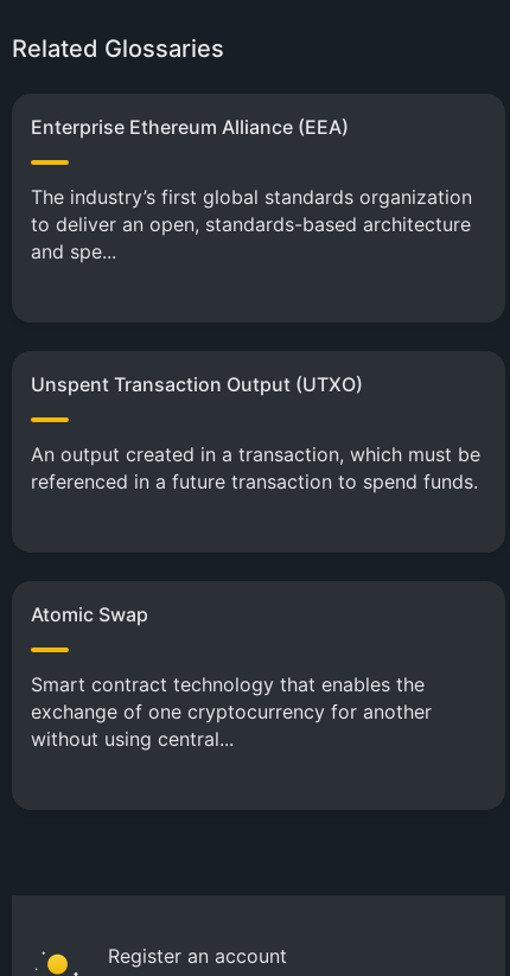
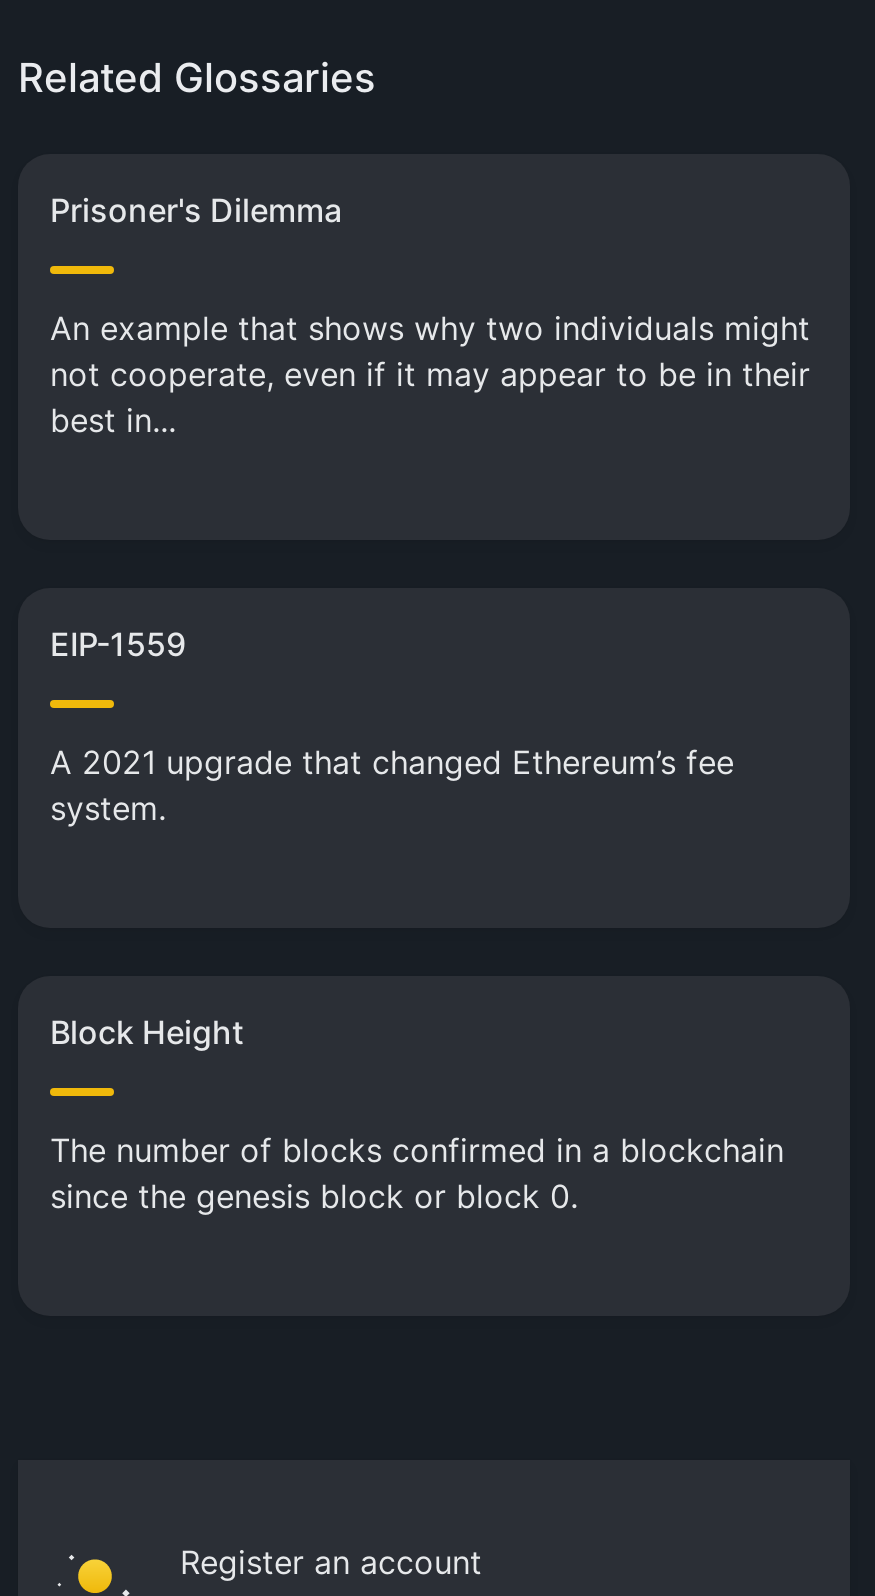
- Enterprise Ethereum Alliance (EEA)
+ Prisoner's Dilemma

- The industry’s first global standards organization
- to deliver an open, standards-based architecture
- and spe...
+ An example that shows why two individuals might
+ not cooperate, even if it may appear to be in their
+ best in...

- Unspent Transaction Output (UTXO)
+ EIP-1559

- An output created in a transaction, which must be
- referenced in a future transaction to spend funds.
+ A 2021 upgrade that changed Ethereum’s fee
+ system.

- Atomic Swap
+ Block Height

- Smart contract technology that enables the
- exchange of one cryptocurrency for another
- without using central...
+ The number of blocks confirmed in a blockchain
+ since the genesis block or block 0.
